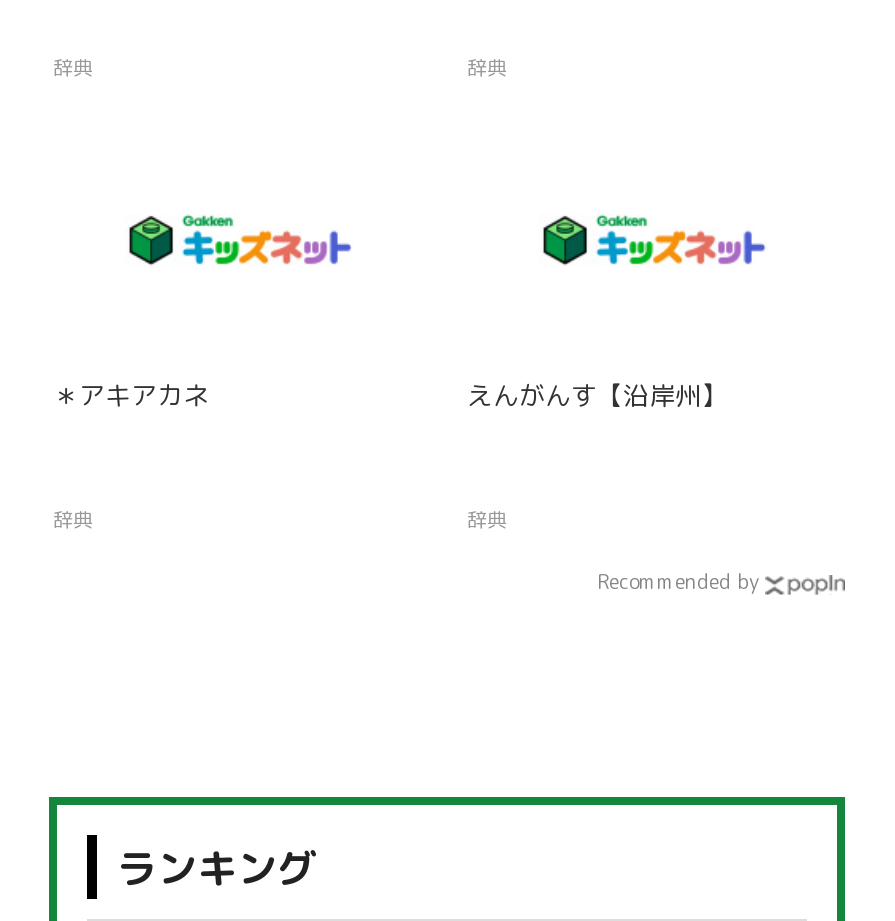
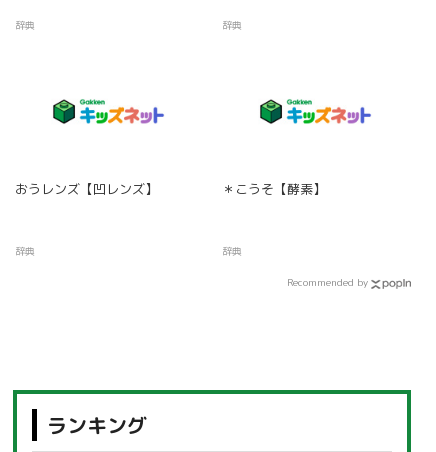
- ＊アキアカネ
+ おうレンズ【凹レンズ】

- えんがんす【沿岸州】
+ ＊こうそ【酵素】
